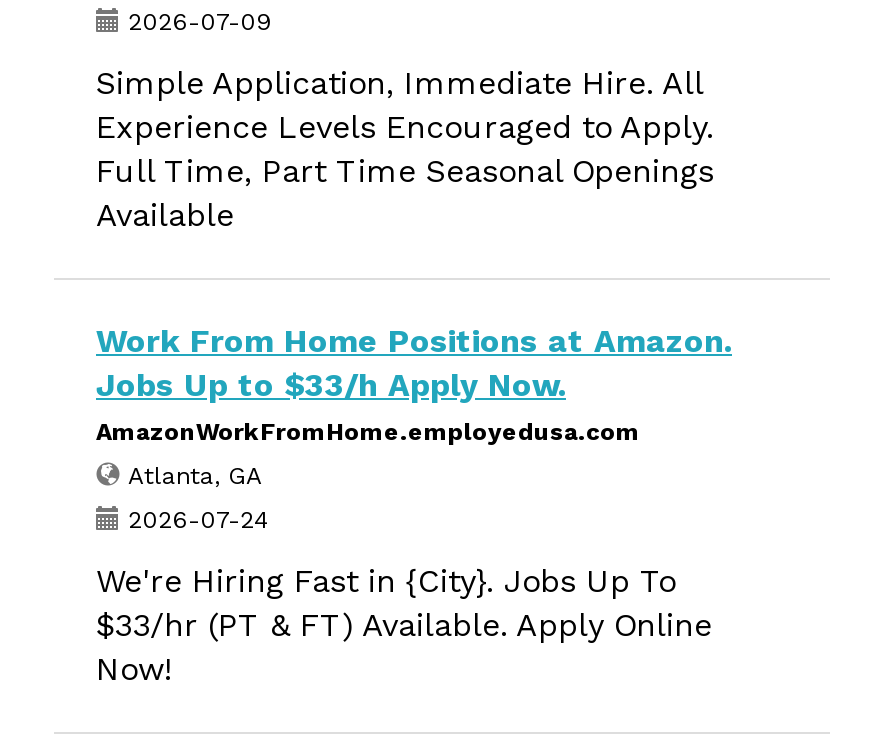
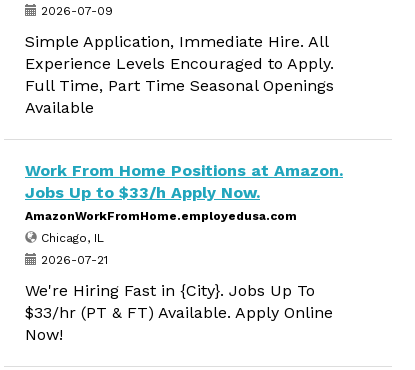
- Atlanta, GA
+ Chicago, IL

- 2026-07-24
+ 2026-07-21
